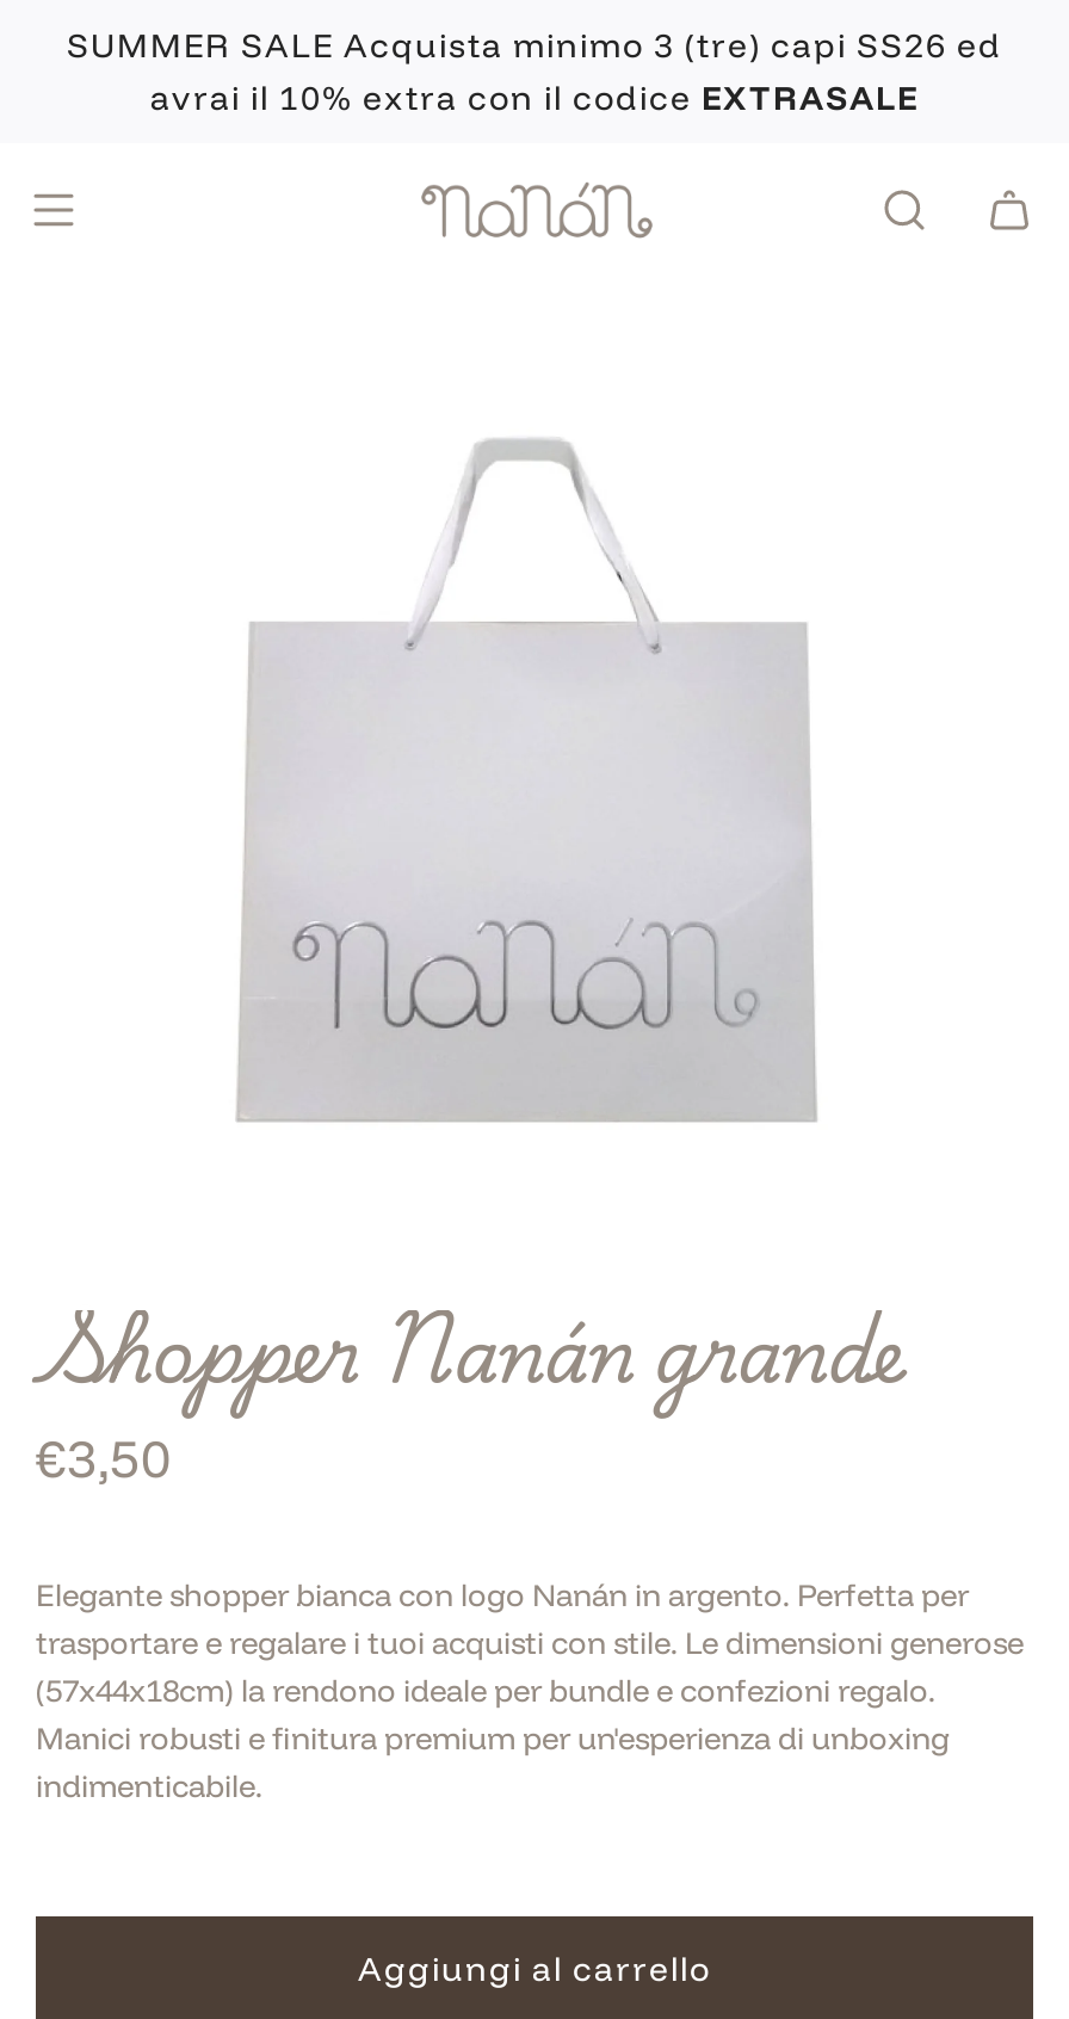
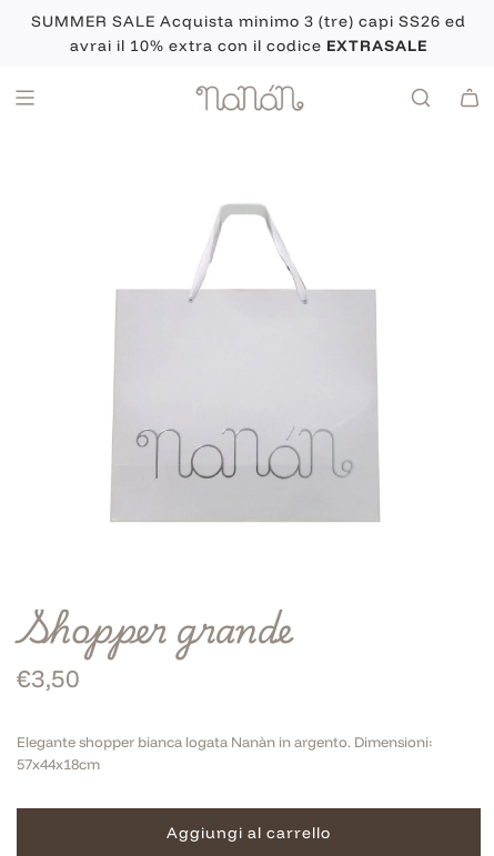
- Shopper Nanán grande
+ Shopper grande

- Elegante shopper bianca con logo Nanán in argento. Perfetta per
- trasportare e regalare i tuoi acquisti con stile. Le dimensioni generose
- (57x44x18cm) la rendono ideale per bundle e confezioni regalo.
- Manici robusti e finitura premium per un'esperienza di unboxing
- indimenticabile.
+ Elegante shopper bianca logata Nanàn in argento. Dimensioni:
+ 57x44x18cm
